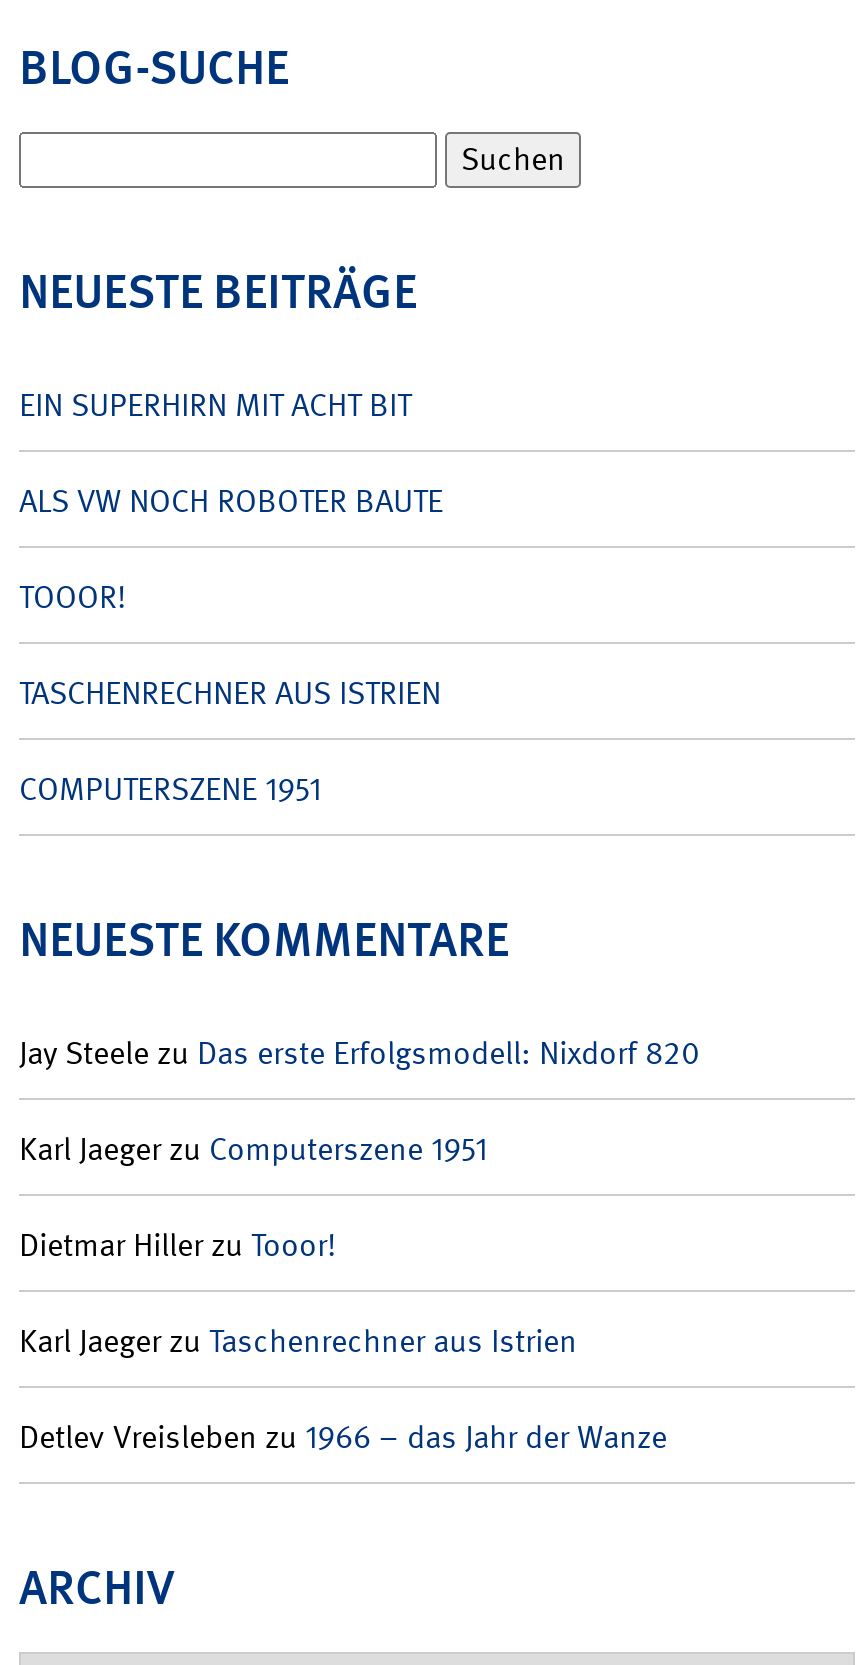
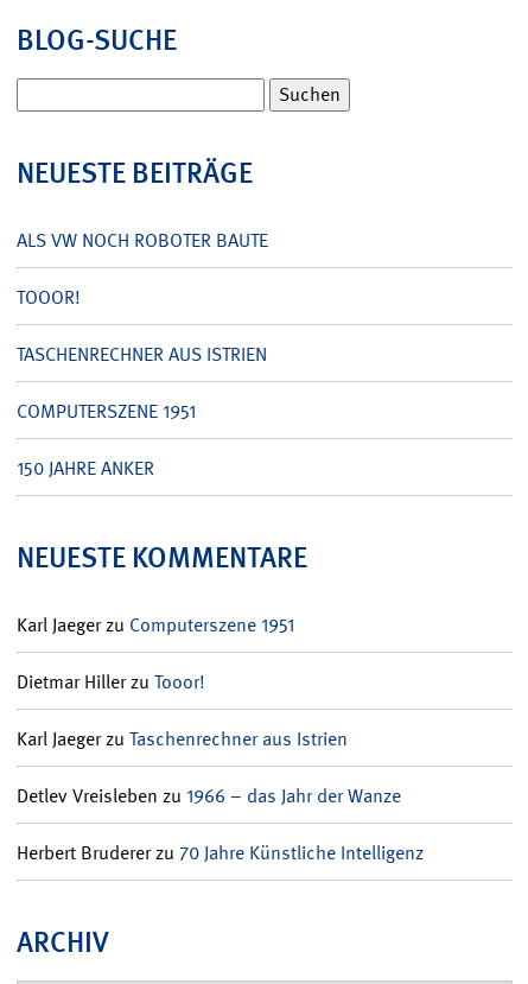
- EIN SUPERHIRN MIT ACHT BIT

moved up: ALS VW NOCH ROBOTER BAUTE | TOOOR! | TASCHENRECHNER AUS ISTRIEN | COMPUTERSZENE 1951

+ 150 JAHRE ANKER

- Jay Steele zu Das erste Erfolgsmodell: Nixdorf 820

moved up: Karl Jaeger zu Computerszene 1951 | Dietmar Hiller zu Tooor! | Karl Jaeger zu Taschenrechner aus Istrien | Detlev Vreisleben zu 1966 – das Jahr der Wanze

+ Herbert Bruderer zu 70 Jahre Künstliche Intelligenz
